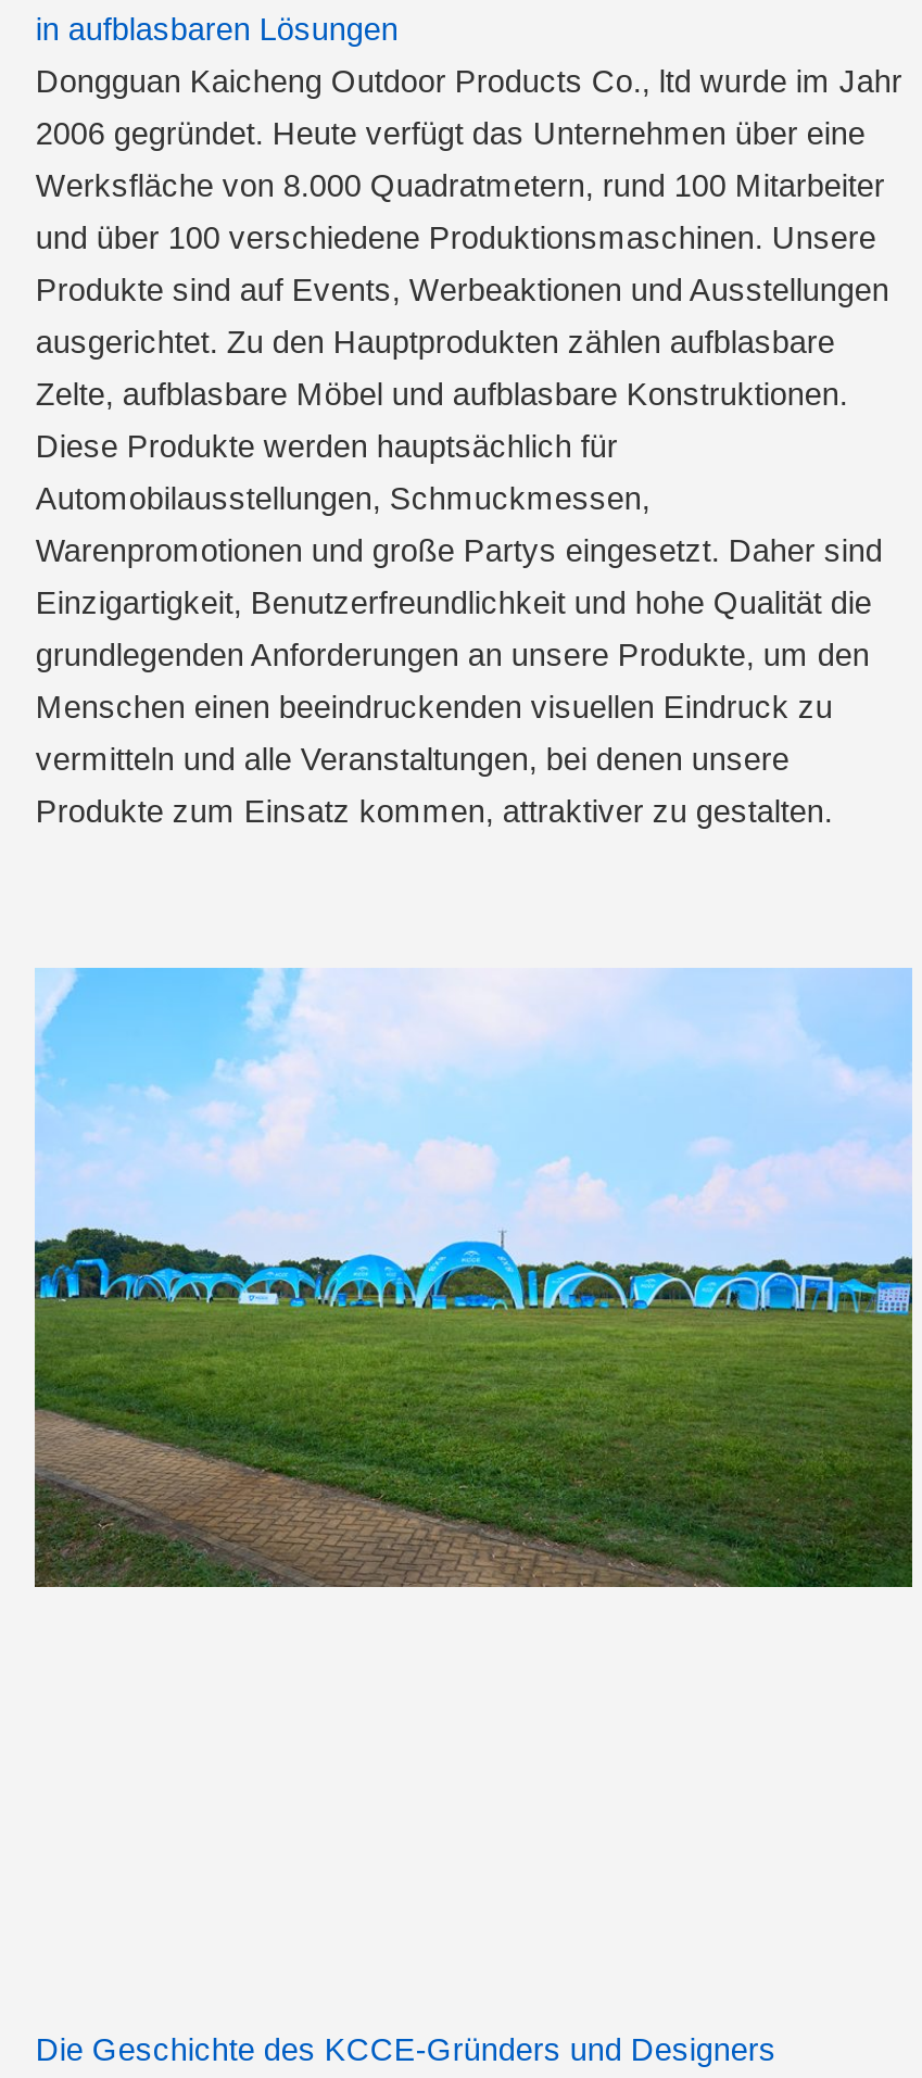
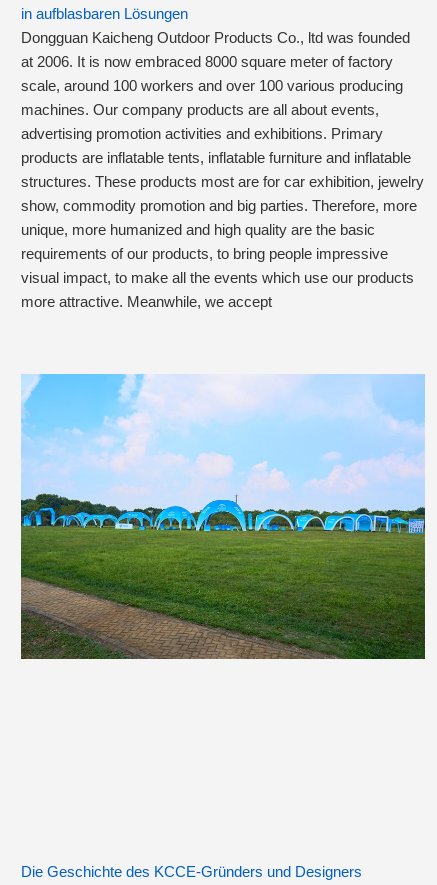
- Dongguan Kaicheng Outdoor Products Co., ltd wurde im Jahr
- 2006 gegründet. Heute verfügt das Unternehmen über eine
- Werksfläche von 8.000 Quadratmetern, rund 100 Mitarbeiter
- und über 100 verschiedene Produktionsmaschinen. Unsere
- Produkte sind auf Events, Werbeaktionen und Ausstellungen
- ausgerichtet. Zu den Hauptprodukten zählen aufblasbare
- Zelte, aufblasbare Möbel und aufblasbare Konstruktionen.
- Diese Produkte werden hauptsächlich für
- Automobilausstellungen, Schmuckmessen,
- Warenpromotionen und große Partys eingesetzt. Daher sind
- Einzigartigkeit, Benutzerfreundlichkeit und hohe Qualität die
- grundlegenden Anforderungen an unsere Produkte, um den
- Menschen einen beeindruckenden visuellen Eindruck zu
- vermitteln und alle Veranstaltungen, bei denen unsere
- Produkte zum Einsatz kommen, attraktiver zu gestalten.
+ Dongguan Kaicheng Outdoor Products Co., ltd was founded
+ at 2006. It is now embraced 8000 square meter of factory
+ scale, around 100 workers and over 100 various producing
+ machines. Our company products are all about events,
+ advertising promotion activities and exhibitions. Primary
+ products are inflatable tents, inflatable furniture and inflatable
+ structures. These products most are for car exhibition, jewelry
+ show, commodity promotion and big parties. Therefore, more
+ unique, more humanized and high quality are the basic
+ requirements of our products, to bring people impressive
+ visual impact, to make all the events which use our products
+ more attractive. Meanwhile, we accept
